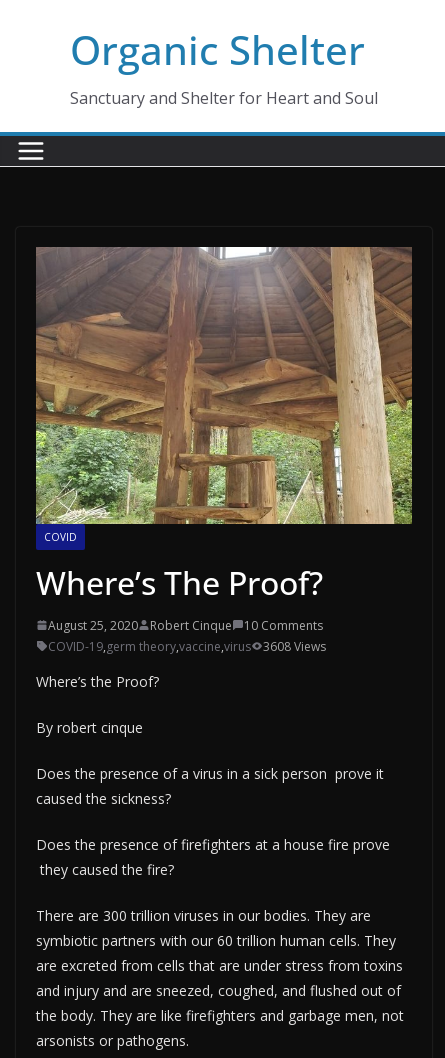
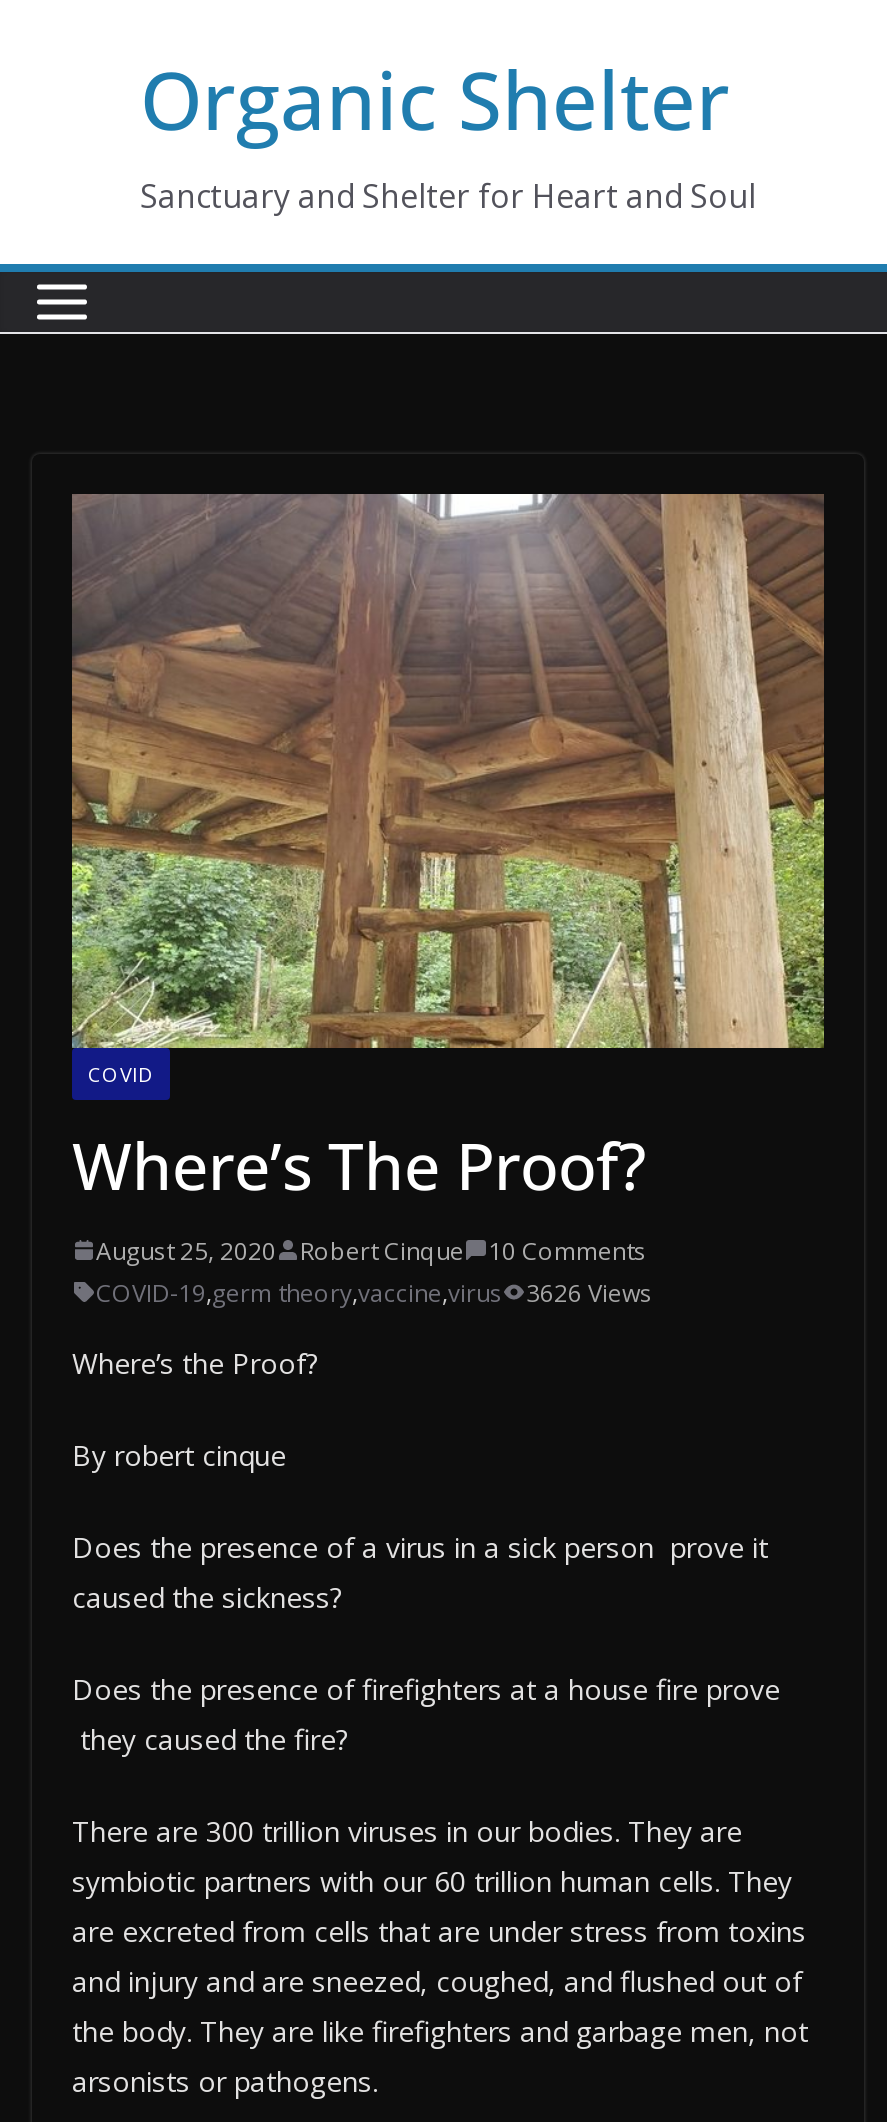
- COVID-19,germ theory,vaccine,virus 3608 Views
+ COVID-19,germ theory,vaccine,virus 3626 Views
